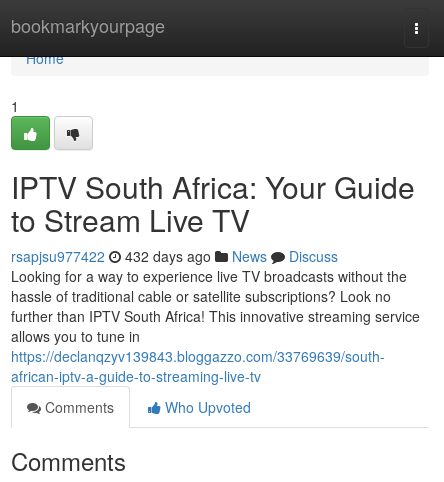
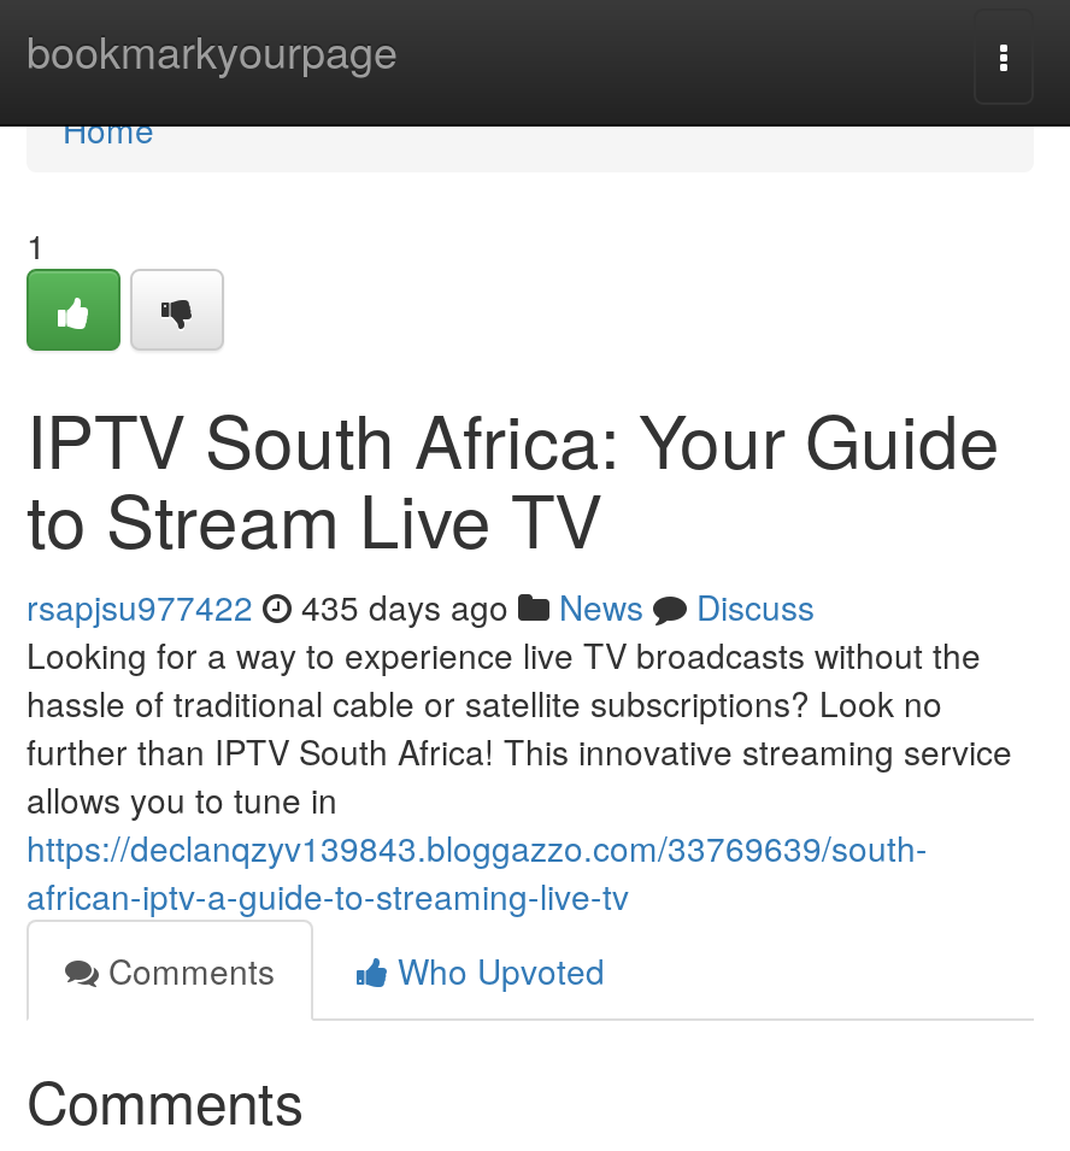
- rsapjsu977422 432 days ago News Discuss
+ rsapjsu977422 435 days ago News Discuss
